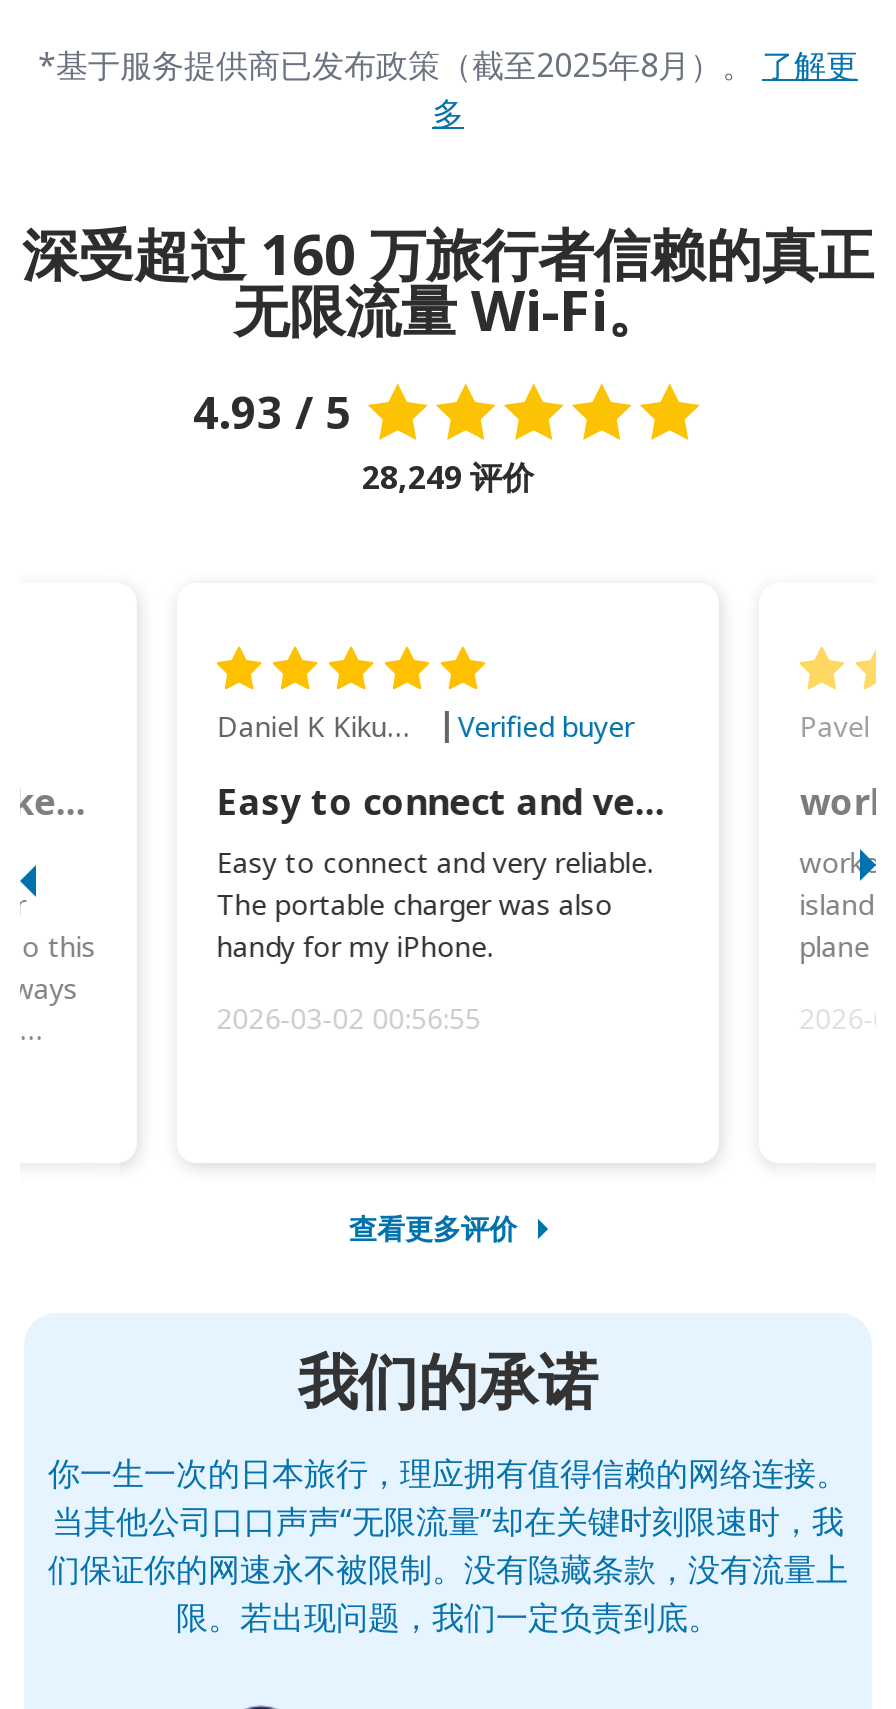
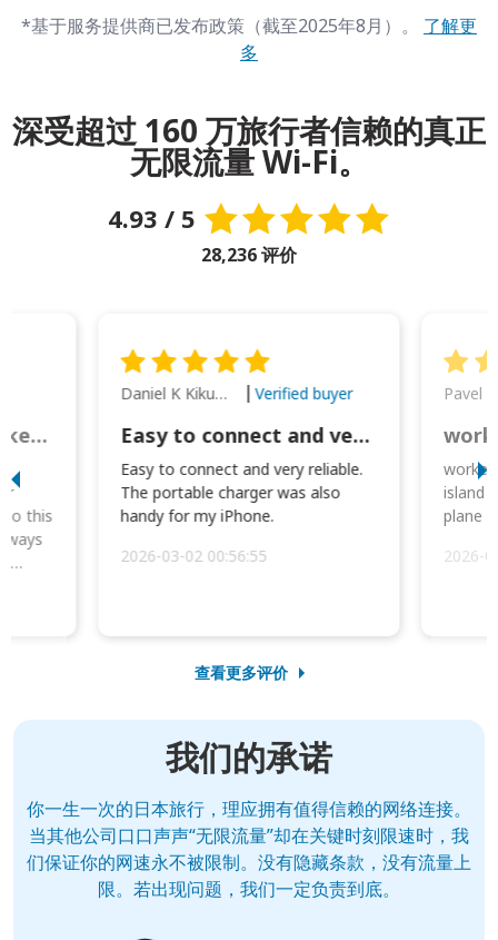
- 28,249 评价
+ 28,236 评价
